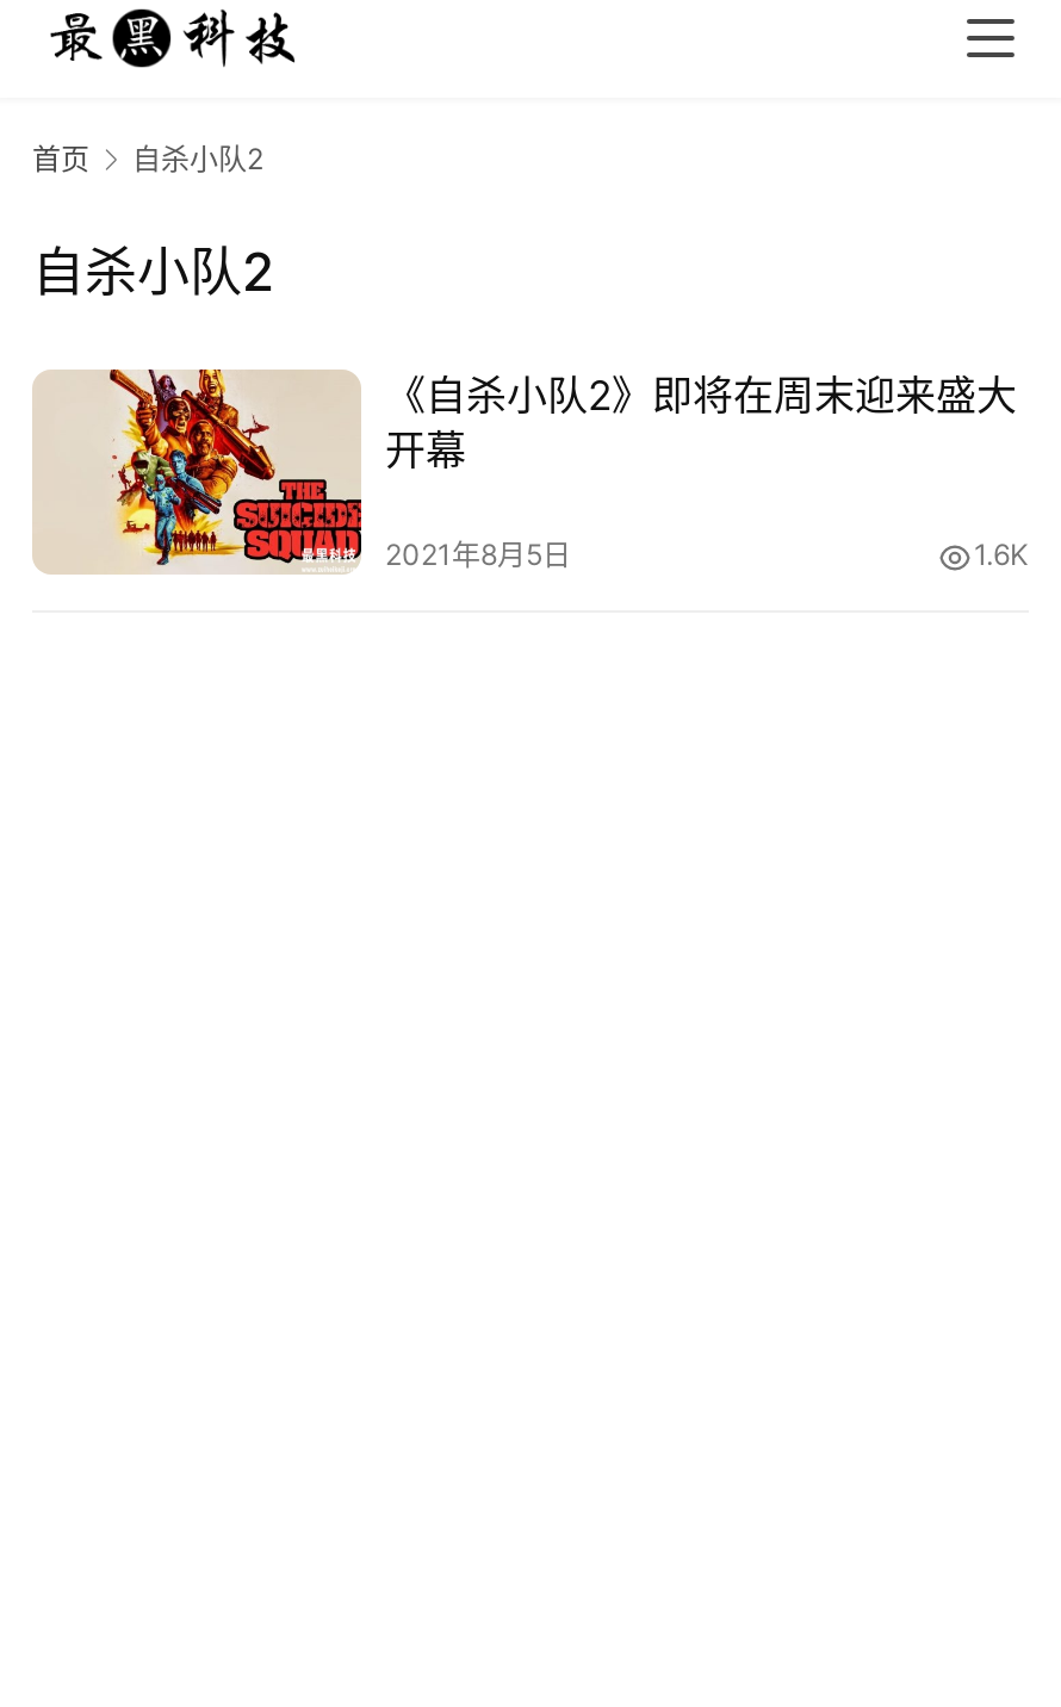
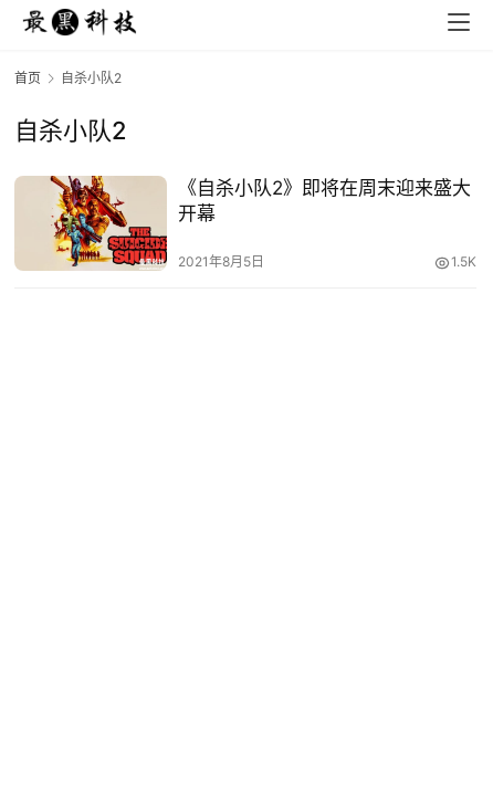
- 1.6K
+ 1.5K
